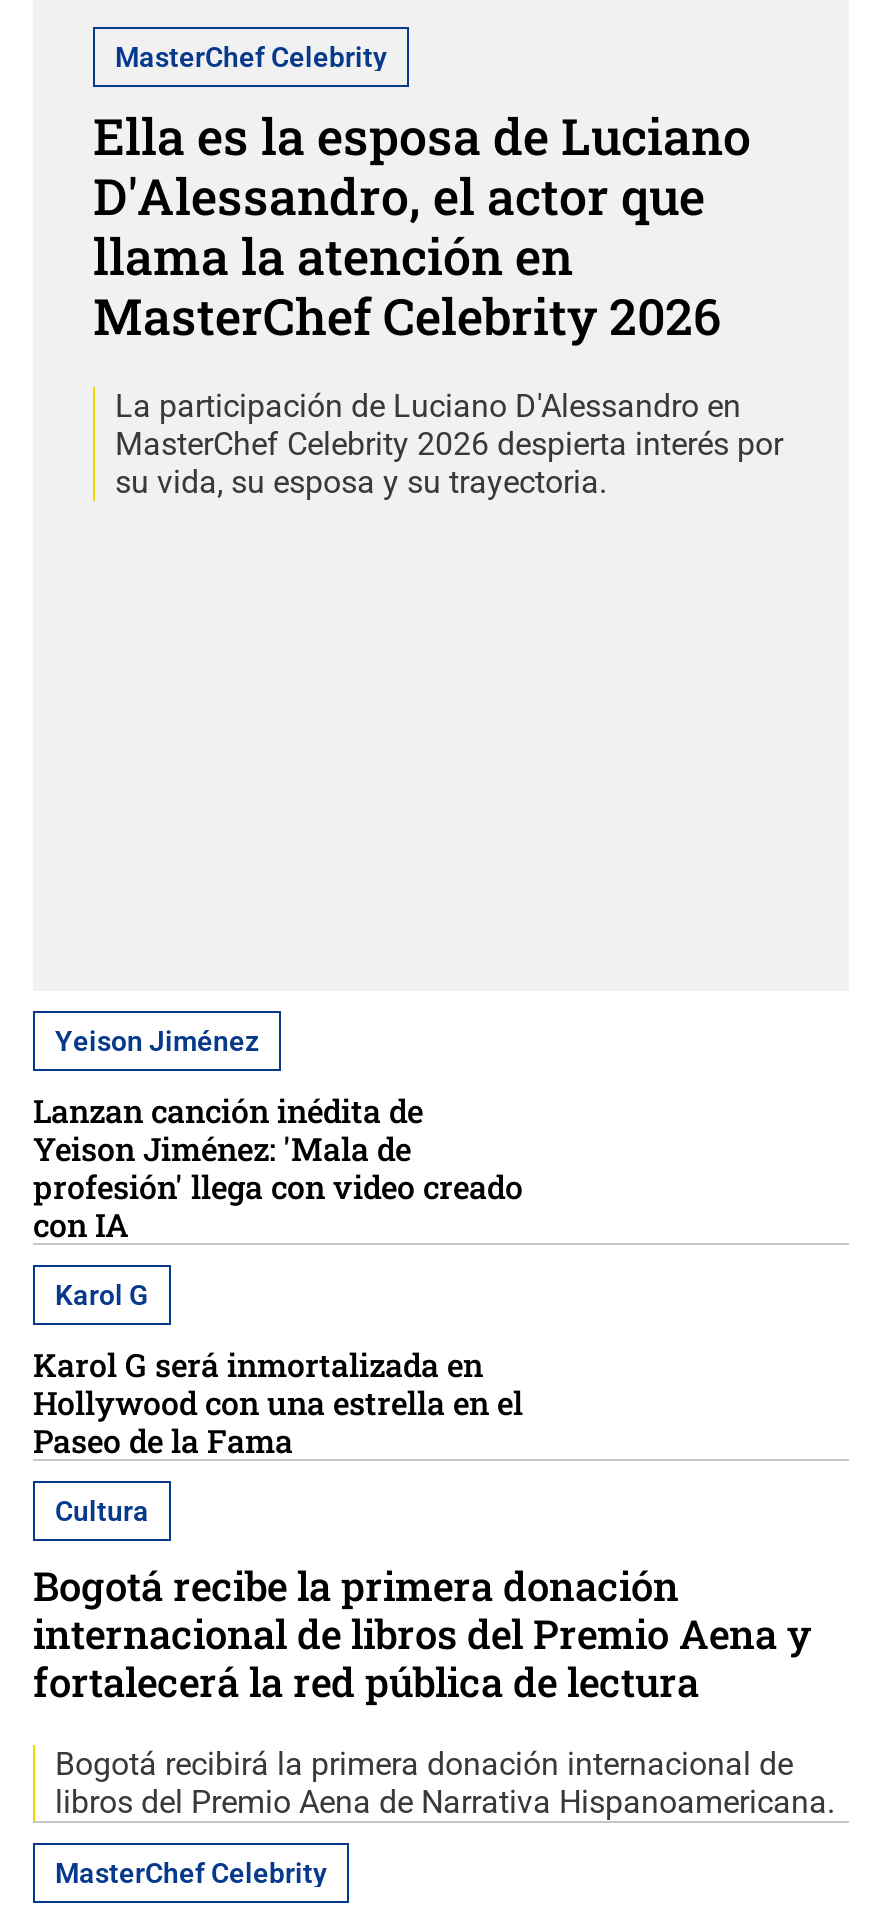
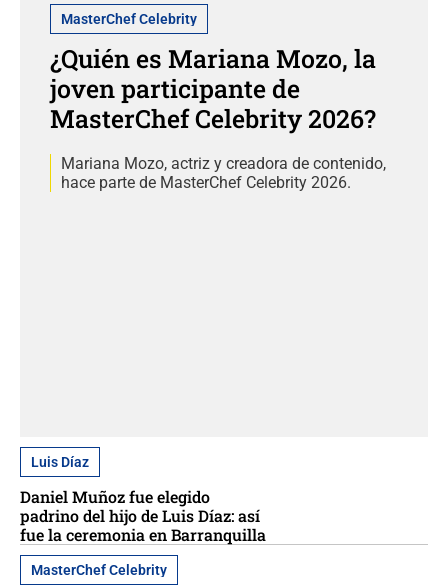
- Ella es la esposa de Luciano
- D'Alessandro, el actor que
- llama la atención en
- MasterChef Celebrity 2026
- La participación de Luciano D'Alessandro en
- MasterChef Celebrity 2026 despierta interés por
- su vida, su esposa y su trayectoria.
+ ¿Quién es Mariana Mozo, la
+ joven participante de
+ MasterChef Celebrity 2026?
+ Mariana Mozo, actriz y creadora de contenido,
+ hace parte de MasterChef Celebrity 2026.

- Yeison Jiménez
- Lanzan canción inédita de
- Yeison Jiménez: 'Mala de
- profesión' llega con video creado
- con IA
- Karol G
- Karol G será inmortalizada en
- Hollywood con una estrella en el
- Paseo de la Fama
- Cultura
- Bogotá recibe la primera donación
- internacional de libros del Premio Aena y
- fortalecerá la red pública de lectura
- Bogotá recibirá la primera donación internacional de
- libros del Premio Aena de Narrativa Hispanoamericana.
+ Luis Díaz
+ Daniel Muñoz fue elegido
+ padrino del hijo de Luis Díaz: así
+ fue la ceremonia en Barranquilla
